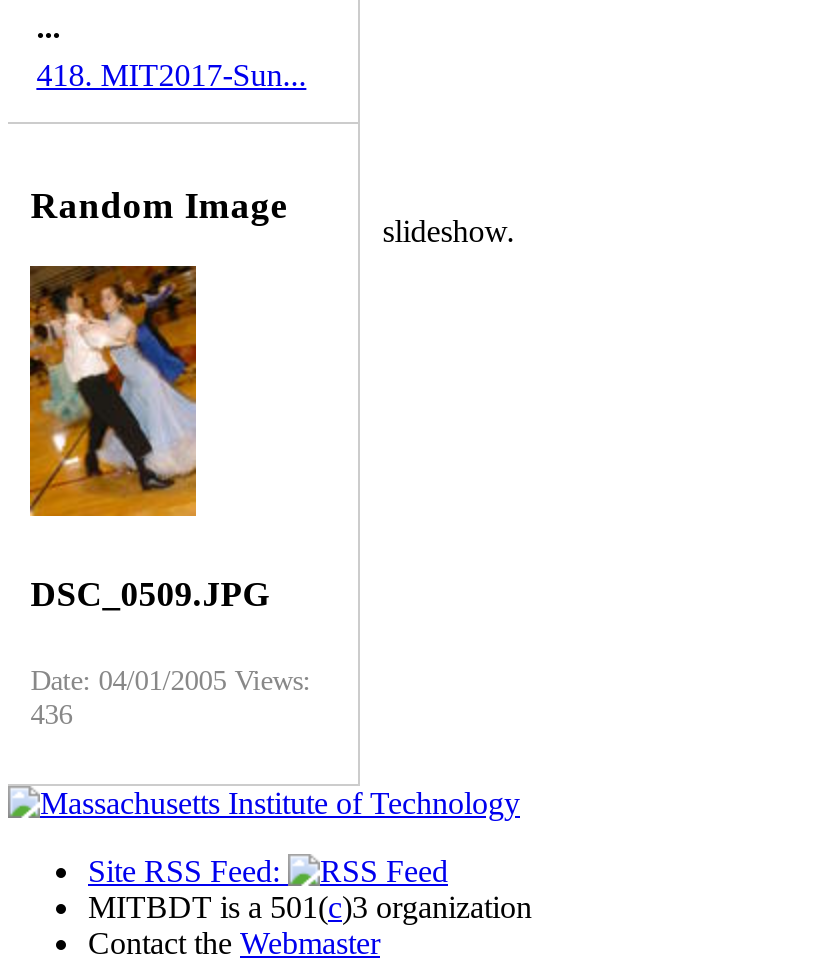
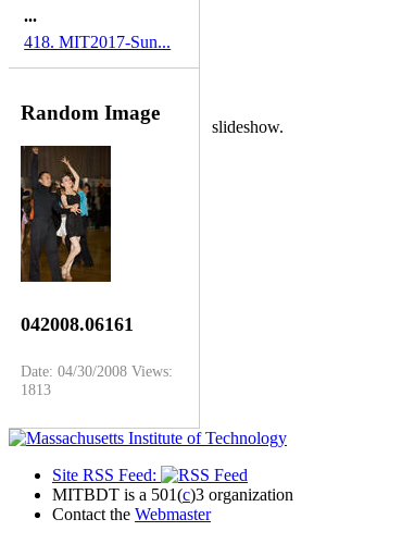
- [image]
- DSC_0509.JPG
+ [image]
+ 042008.06161

- Date: 04/01/2005 Views:
- 436
+ Date: 04/30/2008 Views:
+ 1813
